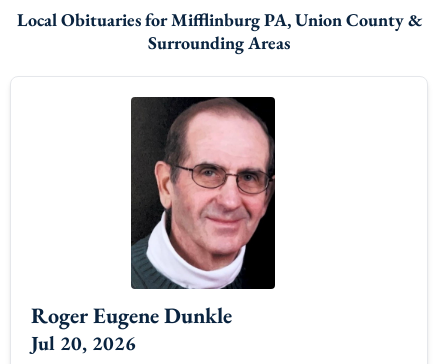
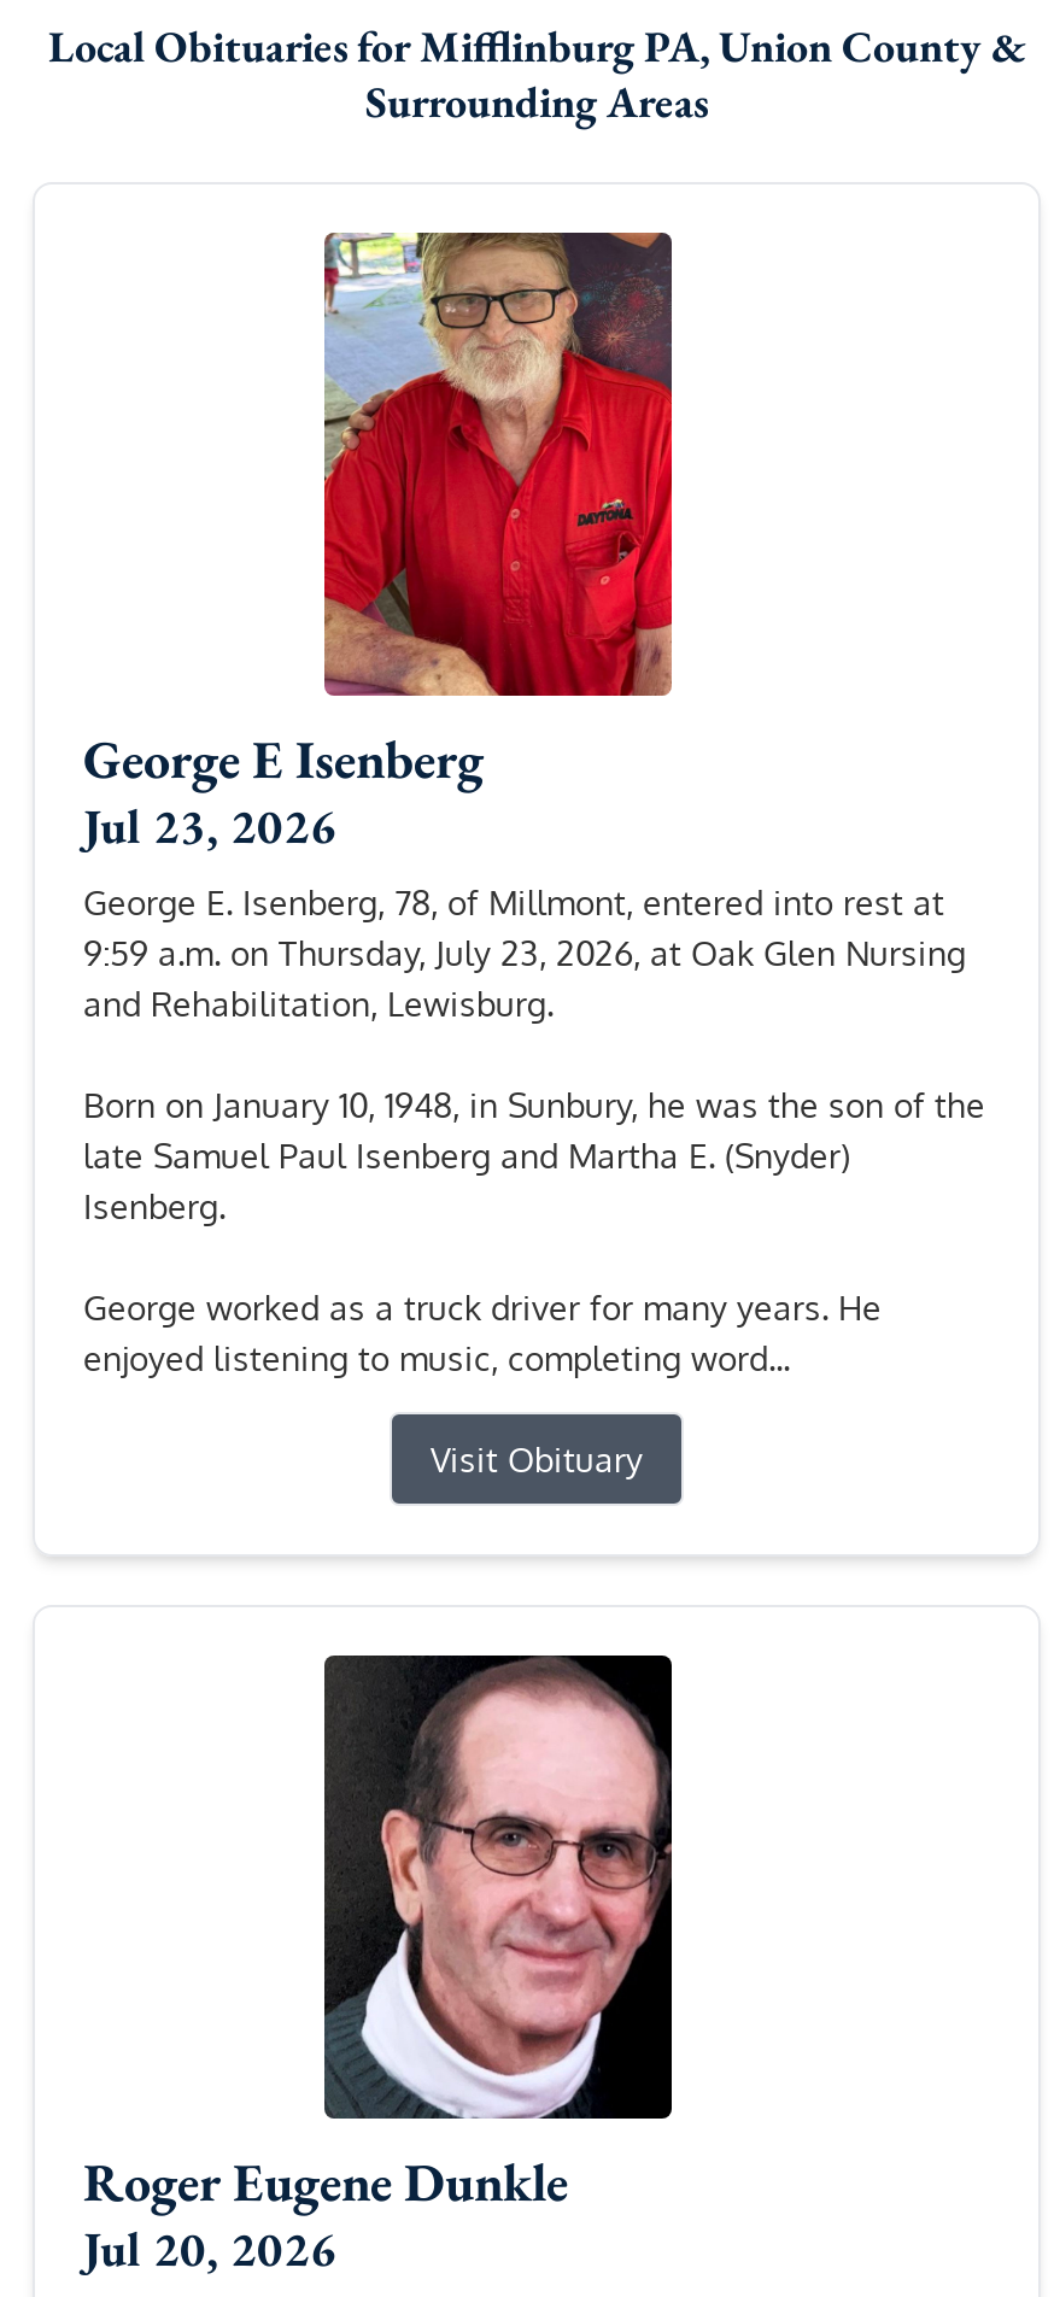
+ [image]
+ George E Isenberg
+ Jul 23, 2026
+ George E. Isenberg, 78, of Millmont, entered into rest at
+ 9:59 a.m. on Thursday, July 23, 2026, at Oak Glen Nursing
+ and Rehabilitation, Lewisburg.
+ Born on January 10, 1948, in Sunbury, he was the son of the
+ late Samuel Paul Isenberg and Martha E. (Snyder)
+ Isenberg.
+ George worked as a truck driver for many years. He
+ enjoyed listening to music, completing word...
+ Visit Obituary
